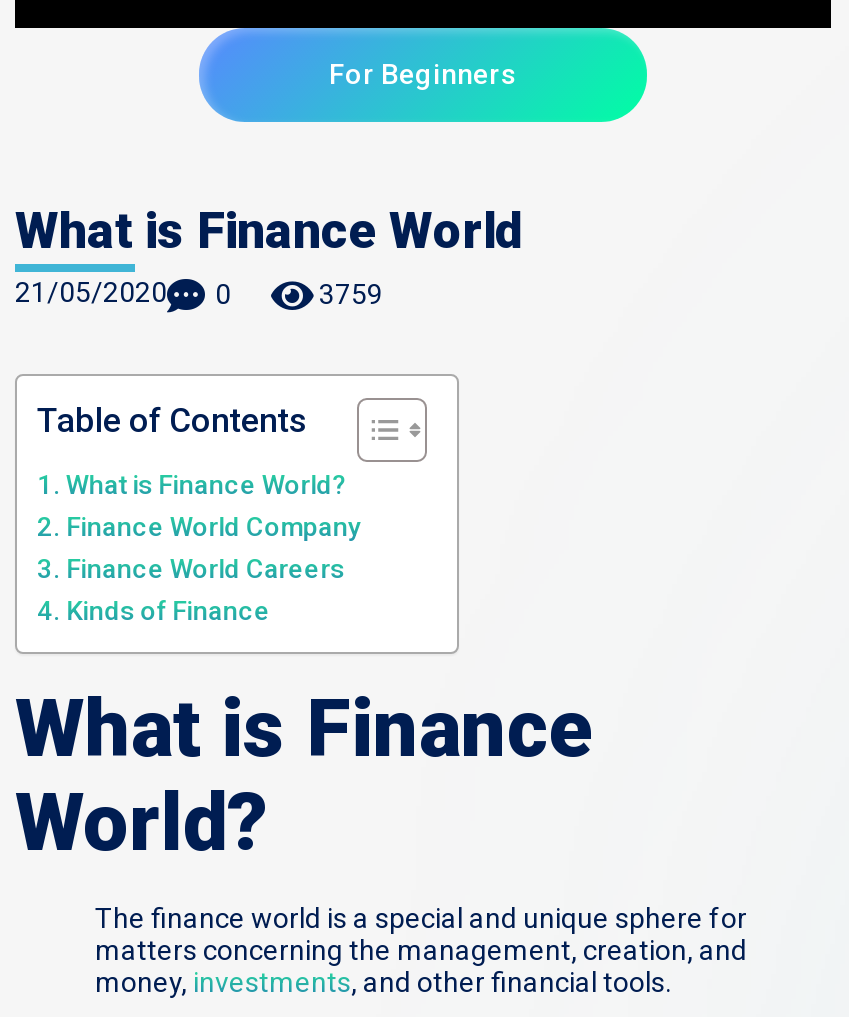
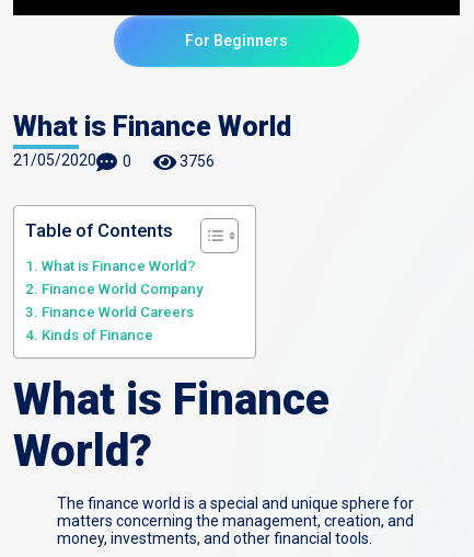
- 3759
+ 3756
